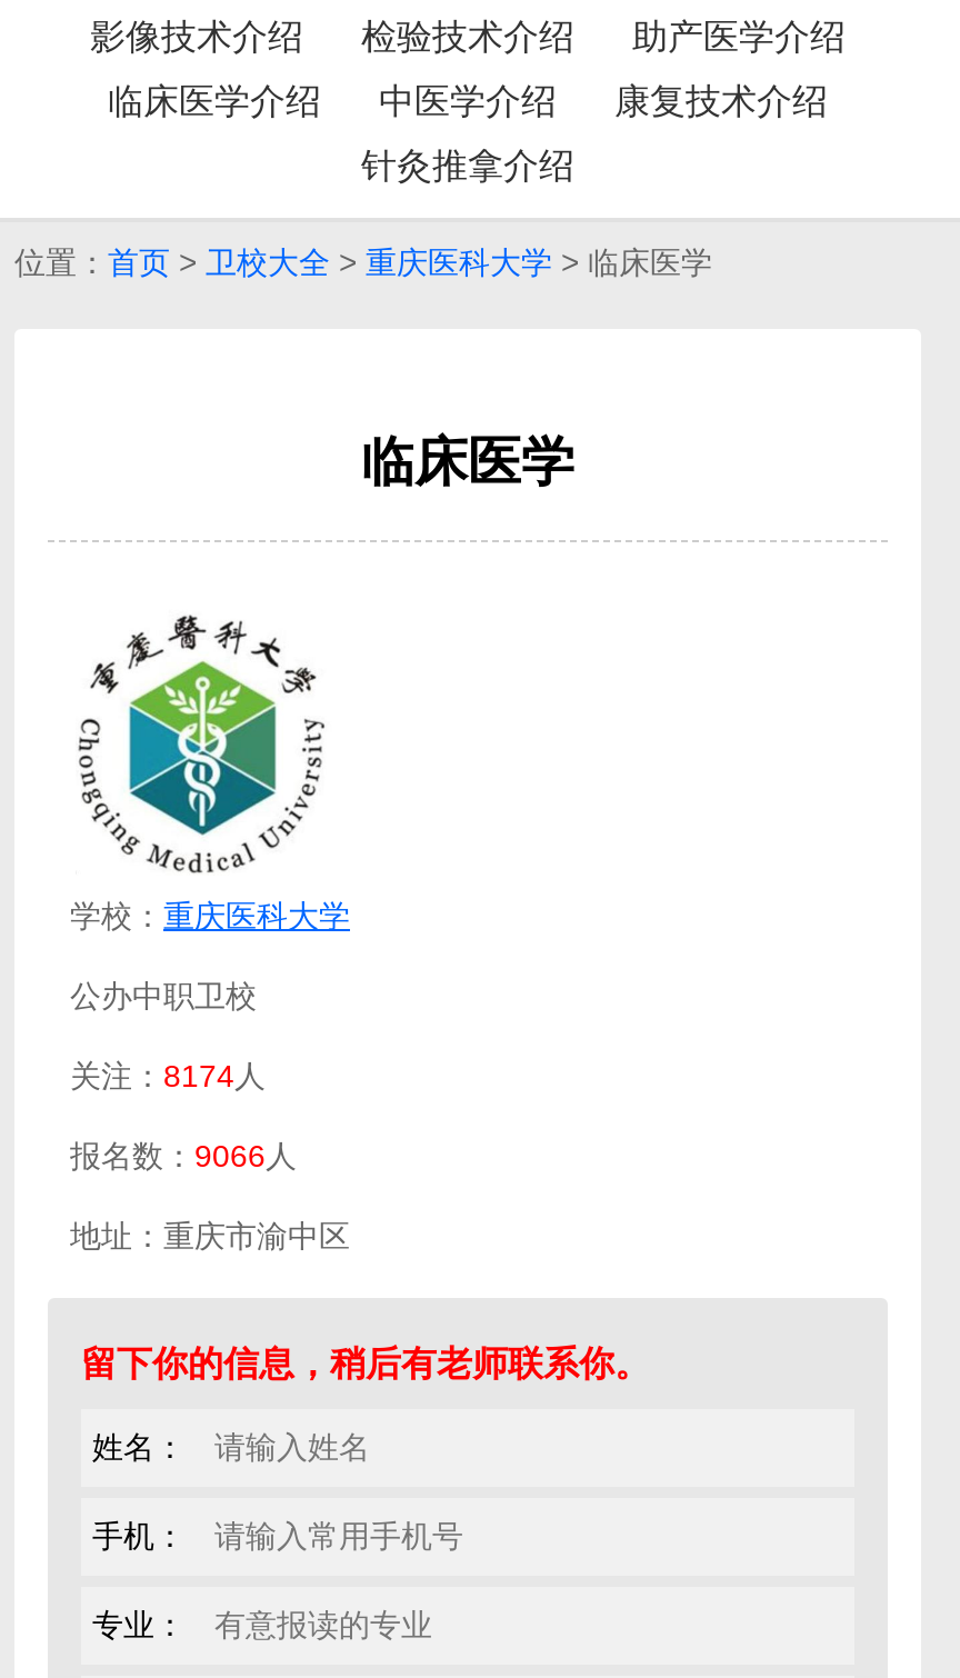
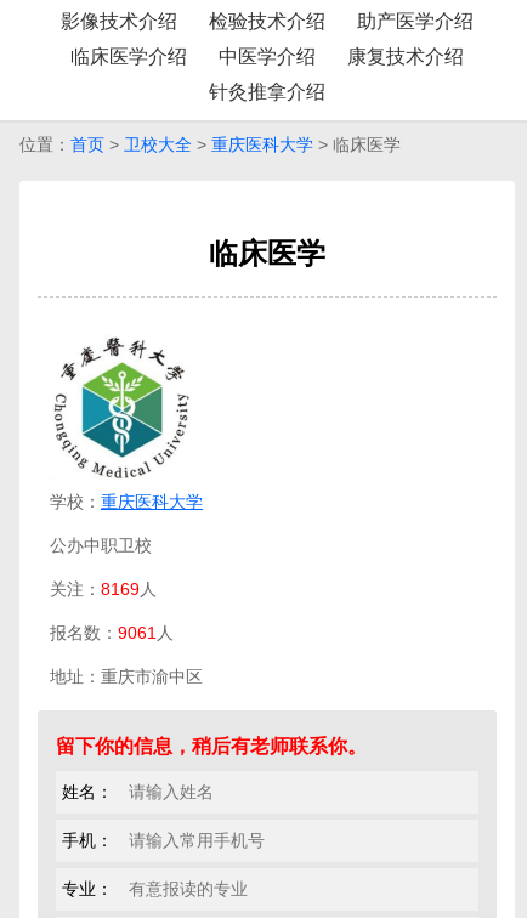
- 关注：8174人
+ 关注：8169人

- 报名数：9066人
+ 报名数：9061人
